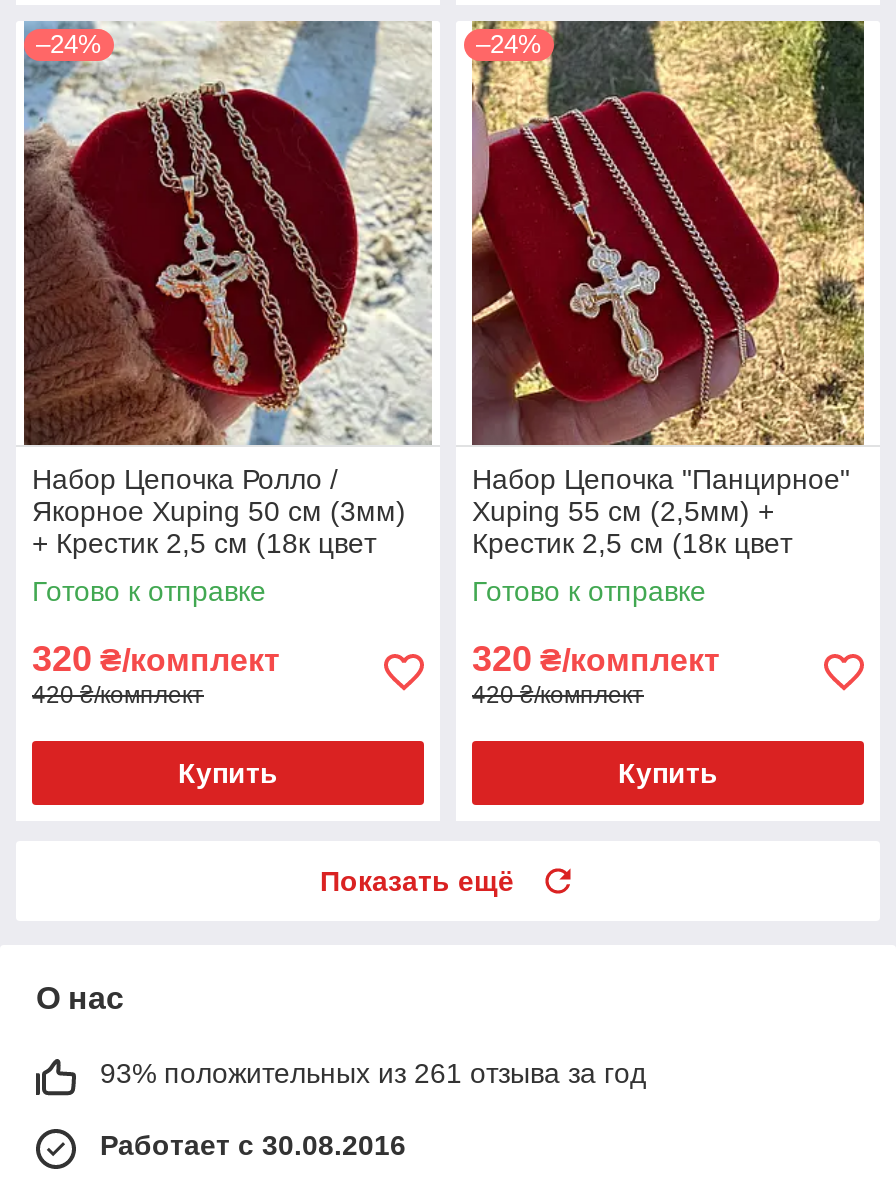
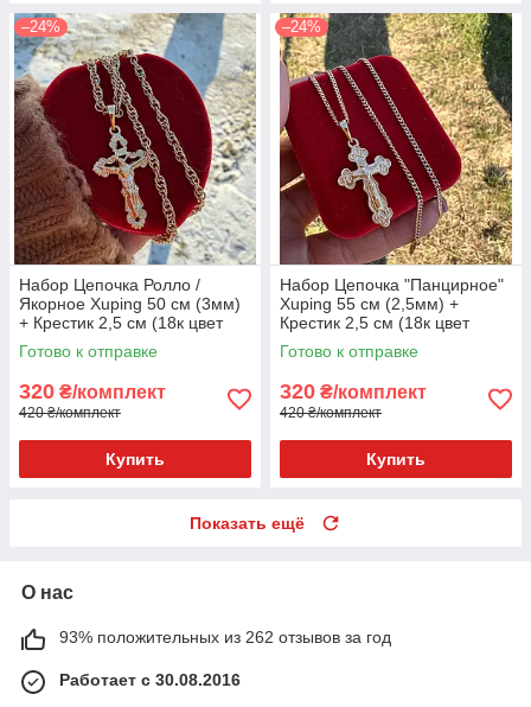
- 93% положительных из 261 отзыва за год
+ 93% положительных из 262 отзывов за год
